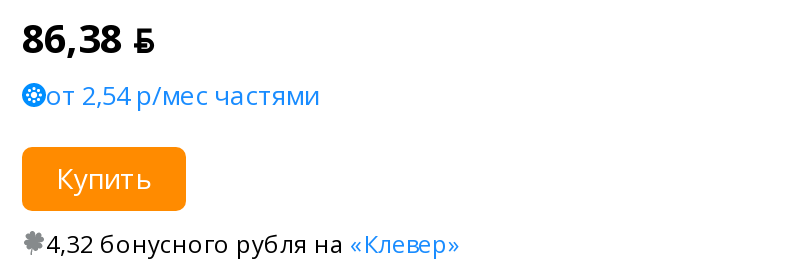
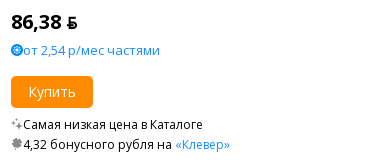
+ Самая низкая цена в Каталоге
